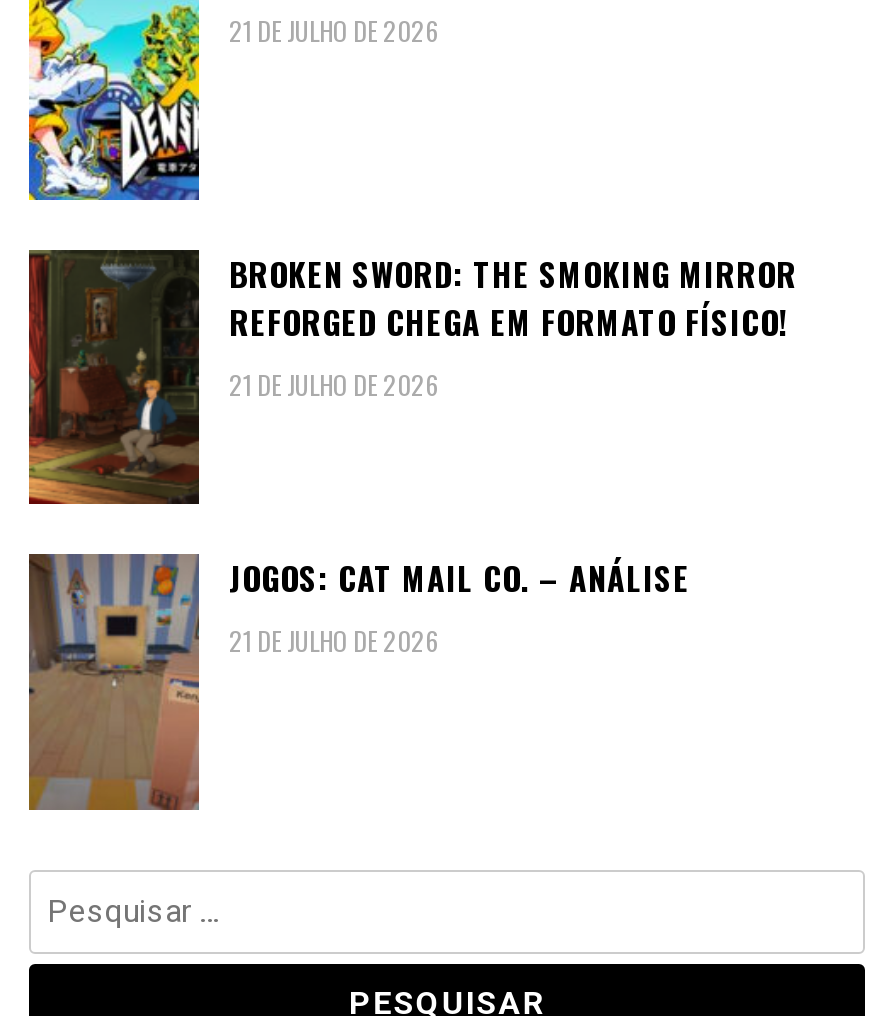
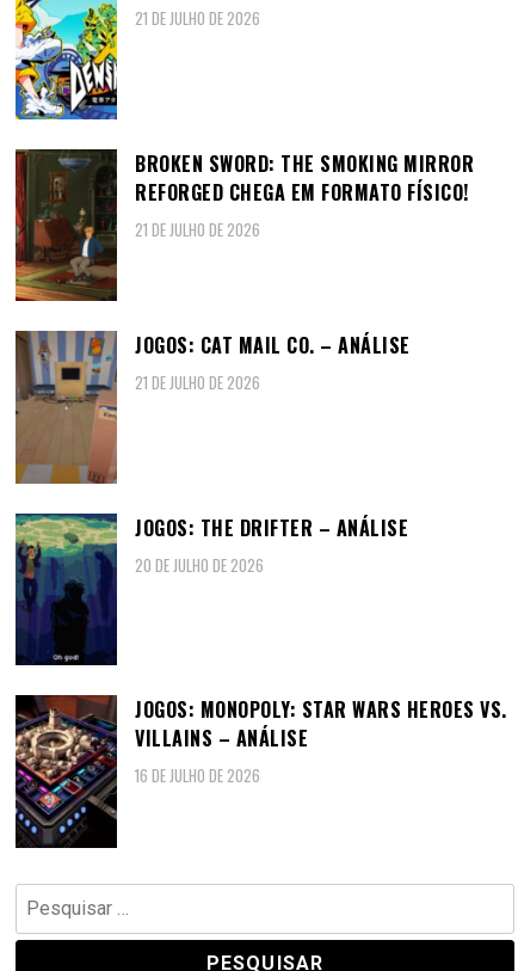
+ [image]
+ JOGOS: THE DRIFTER – ANÁLISE
+ 20 DE JULHO DE 2026

+ [image]
+ JOGOS: MONOPOLY: STAR WARS HEROES VS.
+ VILLAINS – ANÁLISE
+ 16 DE JULHO DE 2026
